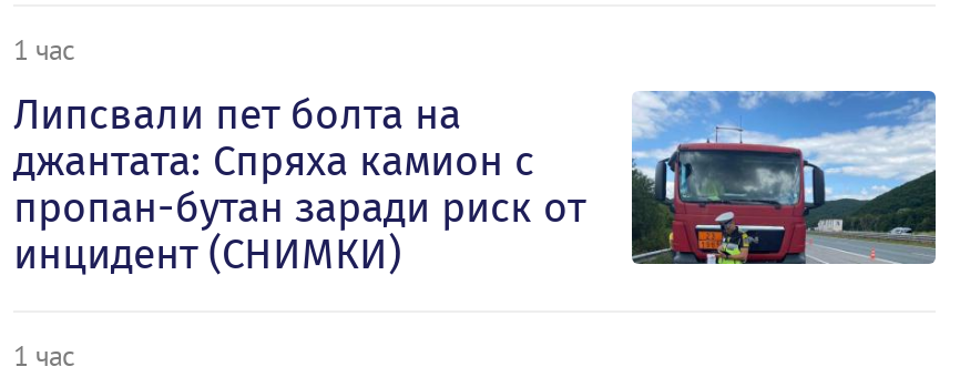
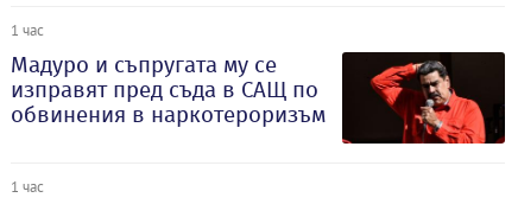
- [image]
- Липсвали пет болта на
- джантата: Спряха камион с
- пропан-бутан заради риск от
- инцидент (СНИМКИ)
+ [image]
+ Мадуро и съпругата му се
+ изправят пред съда в САЩ по
+ обвинения в наркотероризъм
